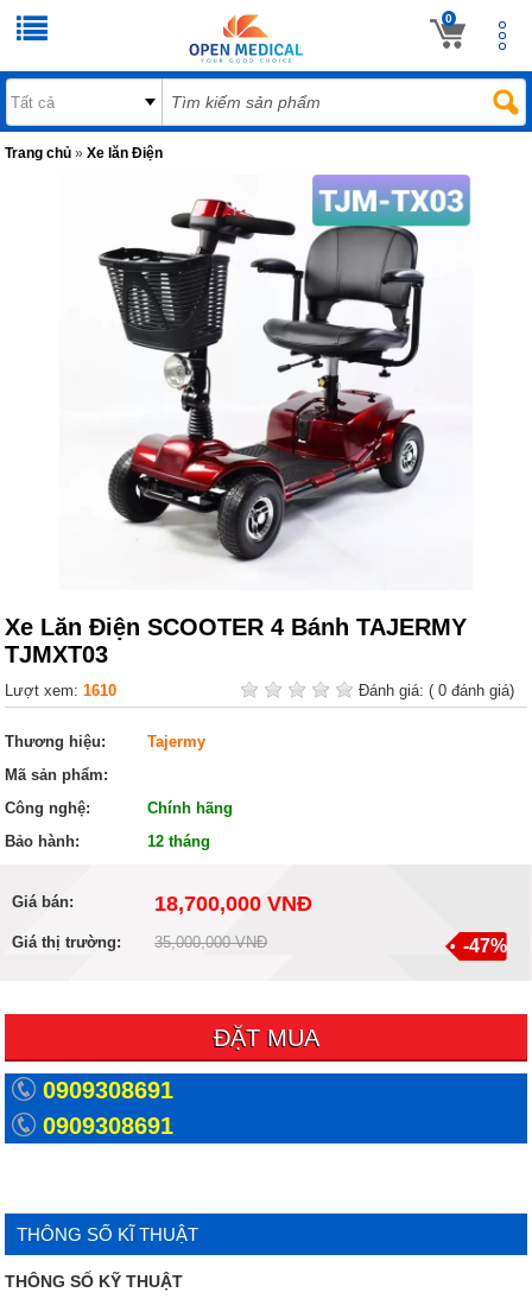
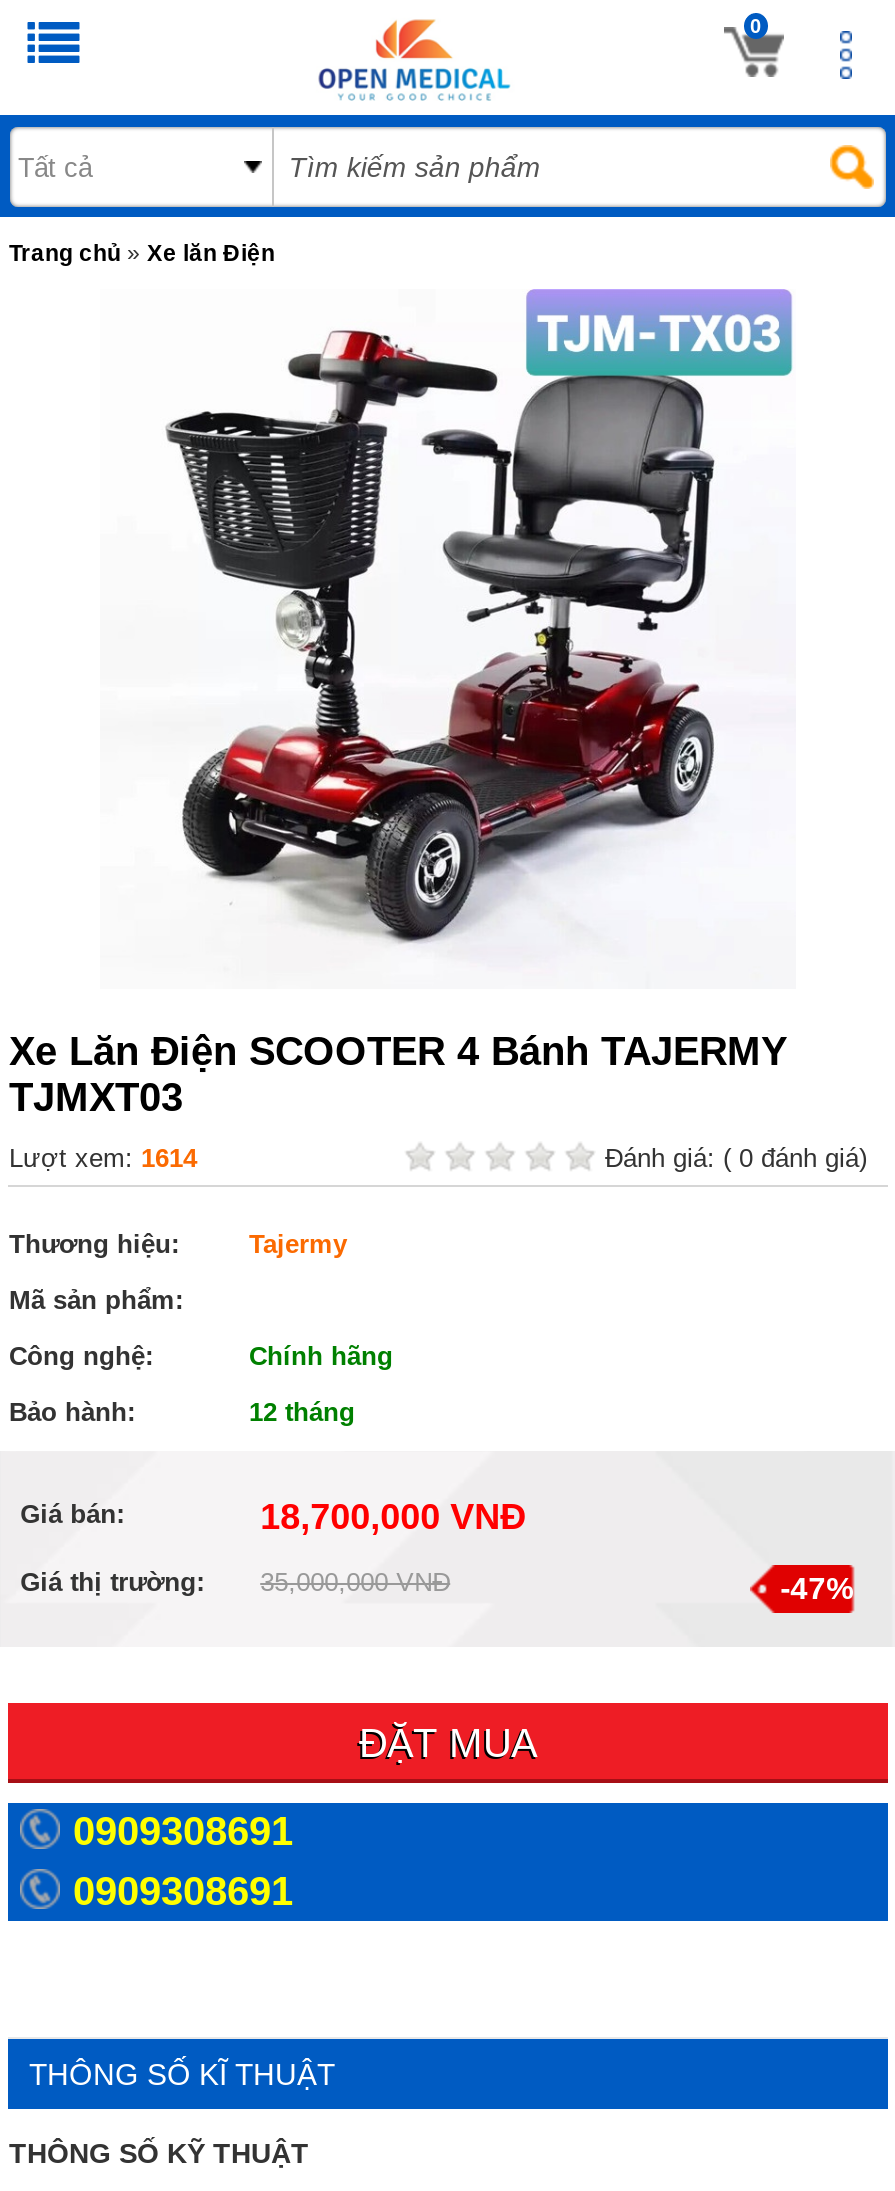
- Lượt xem: 1610
+ Lượt xem: 1614
